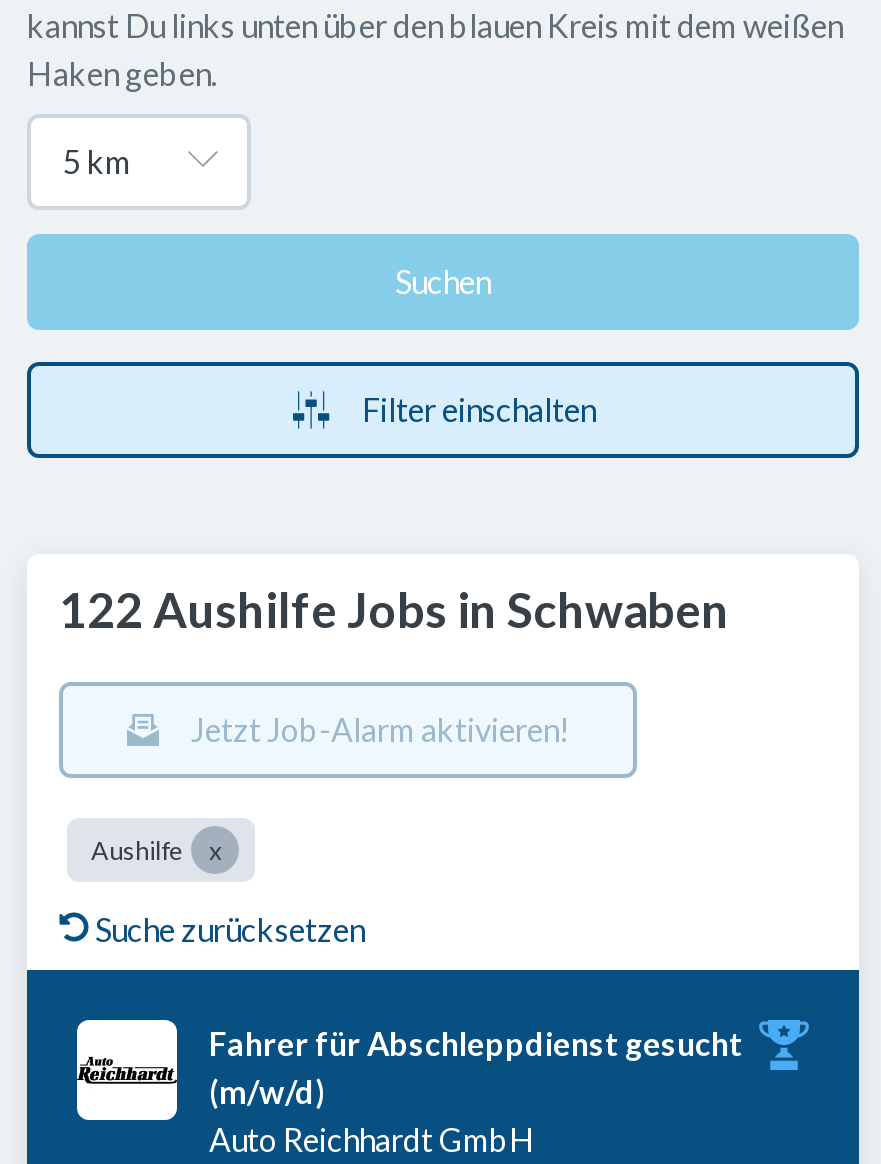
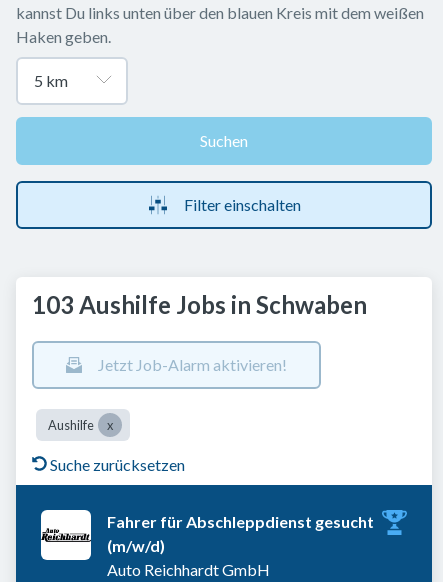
- 122 Aushilfe Jobs in Schwaben
+ 103 Aushilfe Jobs in Schwaben
